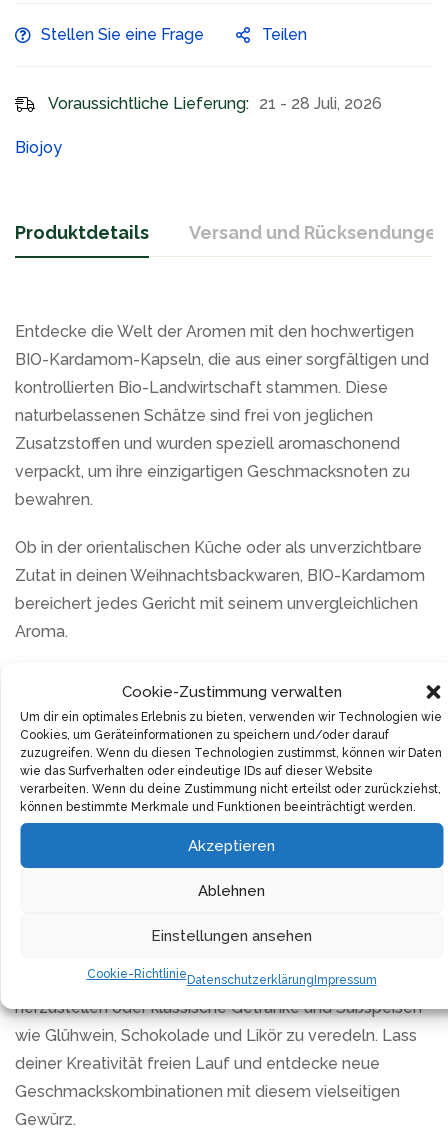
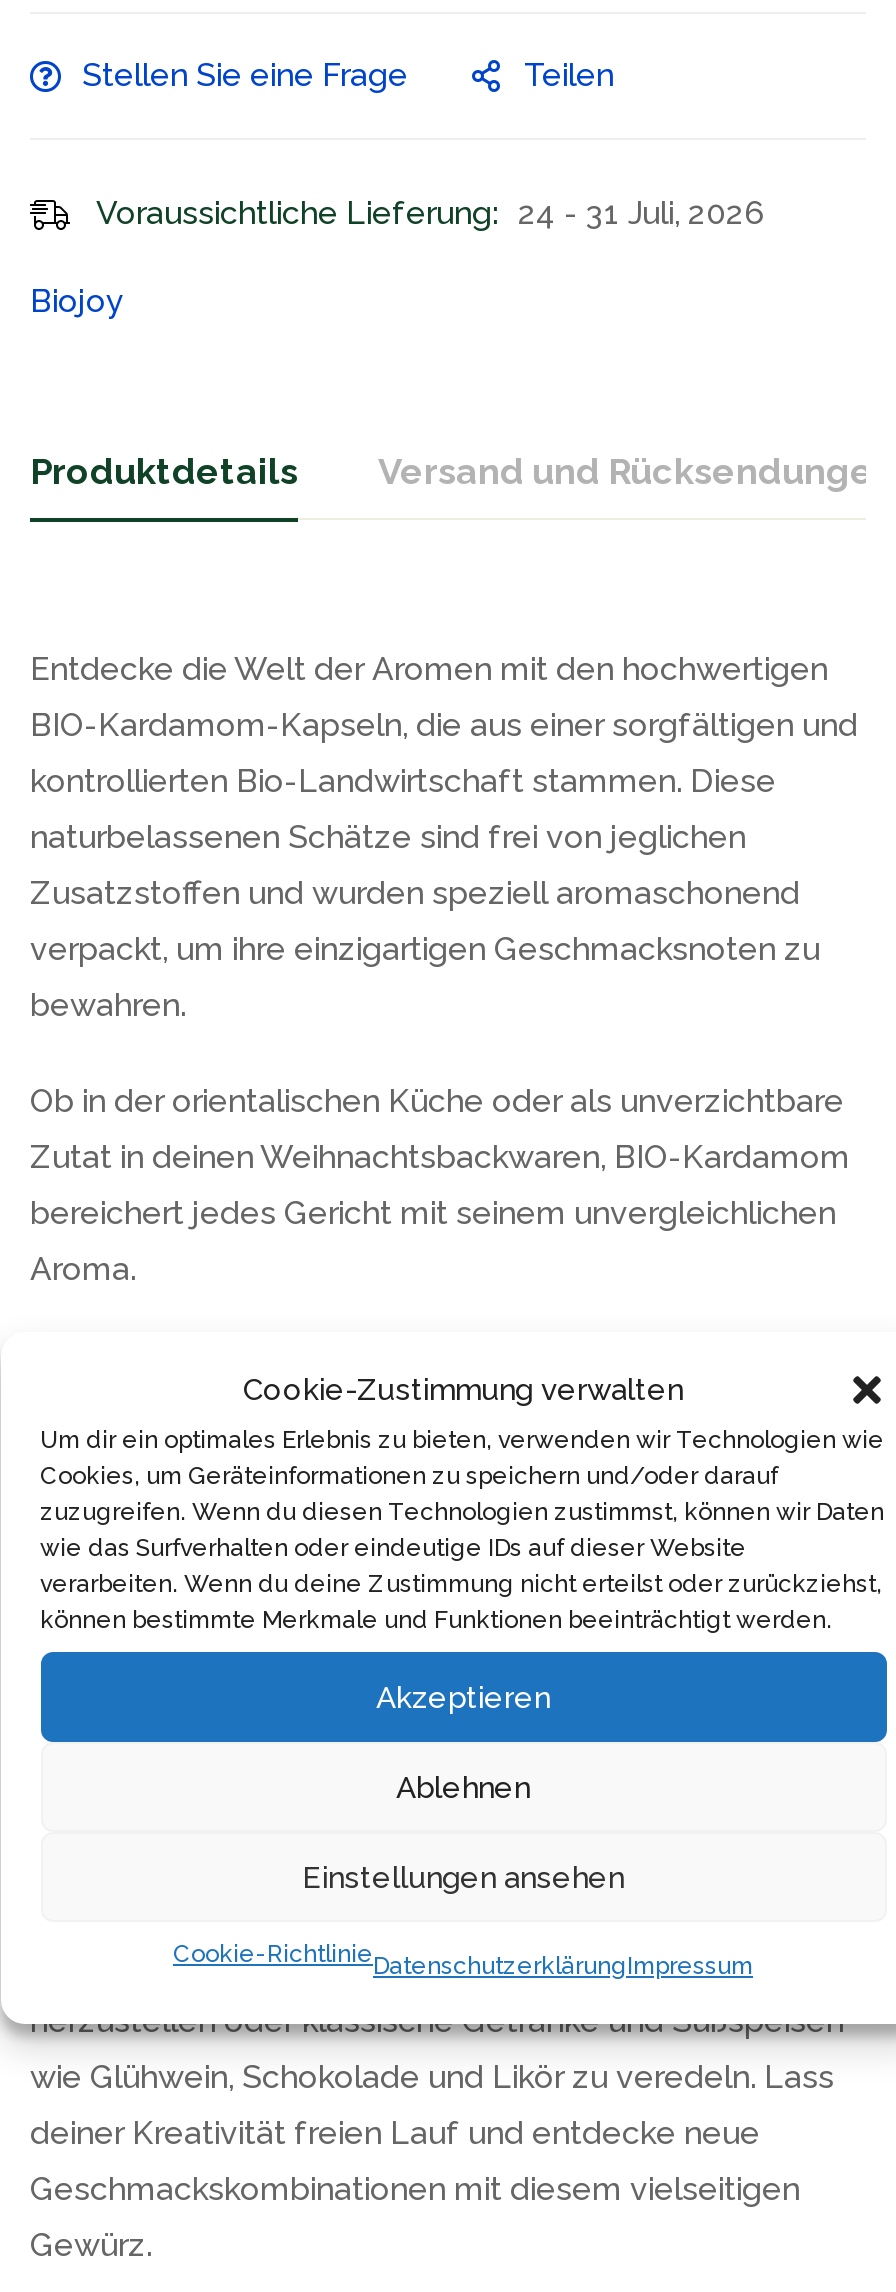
- Voraussichtliche Lieferung: 21 - 28 Juli, 2026
+ Voraussichtliche Lieferung: 24 - 31 Juli, 2026
